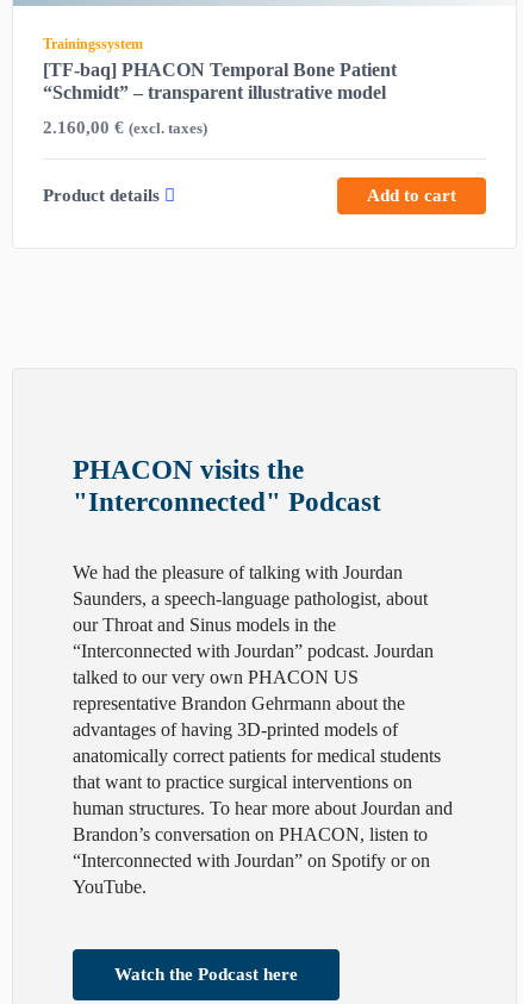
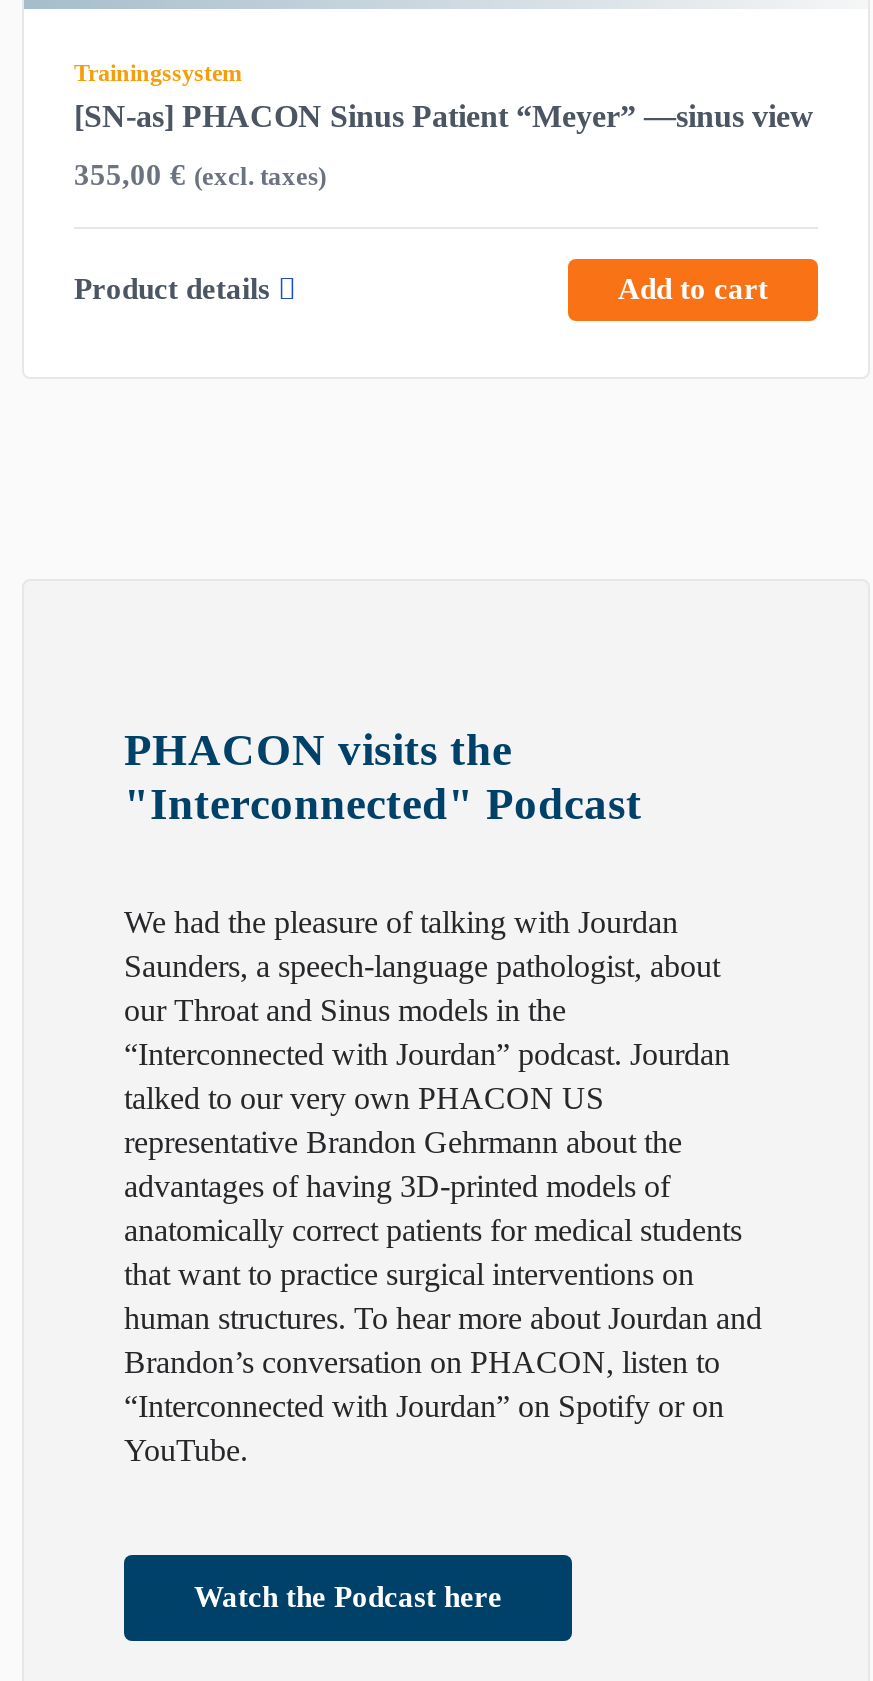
- [TF-baq] PHACON Temporal Bone Patient
- “Schmidt” – transparent illustrative model
+ [SN-as] PHACON Sinus Patient “Meyer” —sinus view

- 2.160,00 € (excl. taxes)
+ 355,00 € (excl. taxes)
